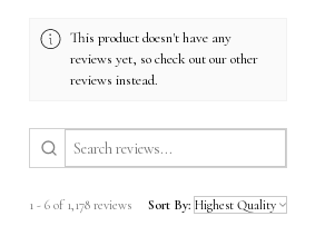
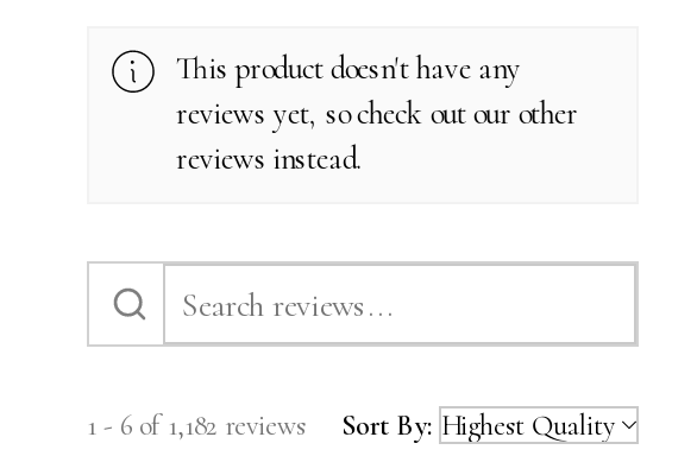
- 1 - 6 of 1,178 reviews Sort By:
+ 1 - 6 of 1,182 reviews Sort By:
